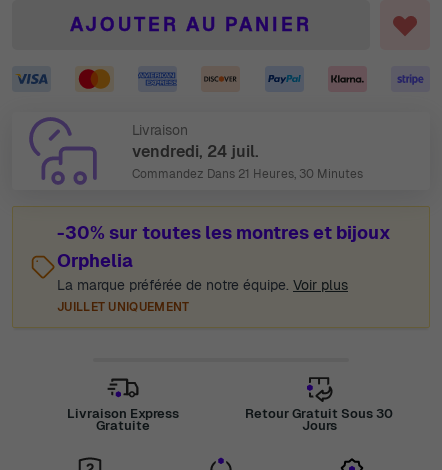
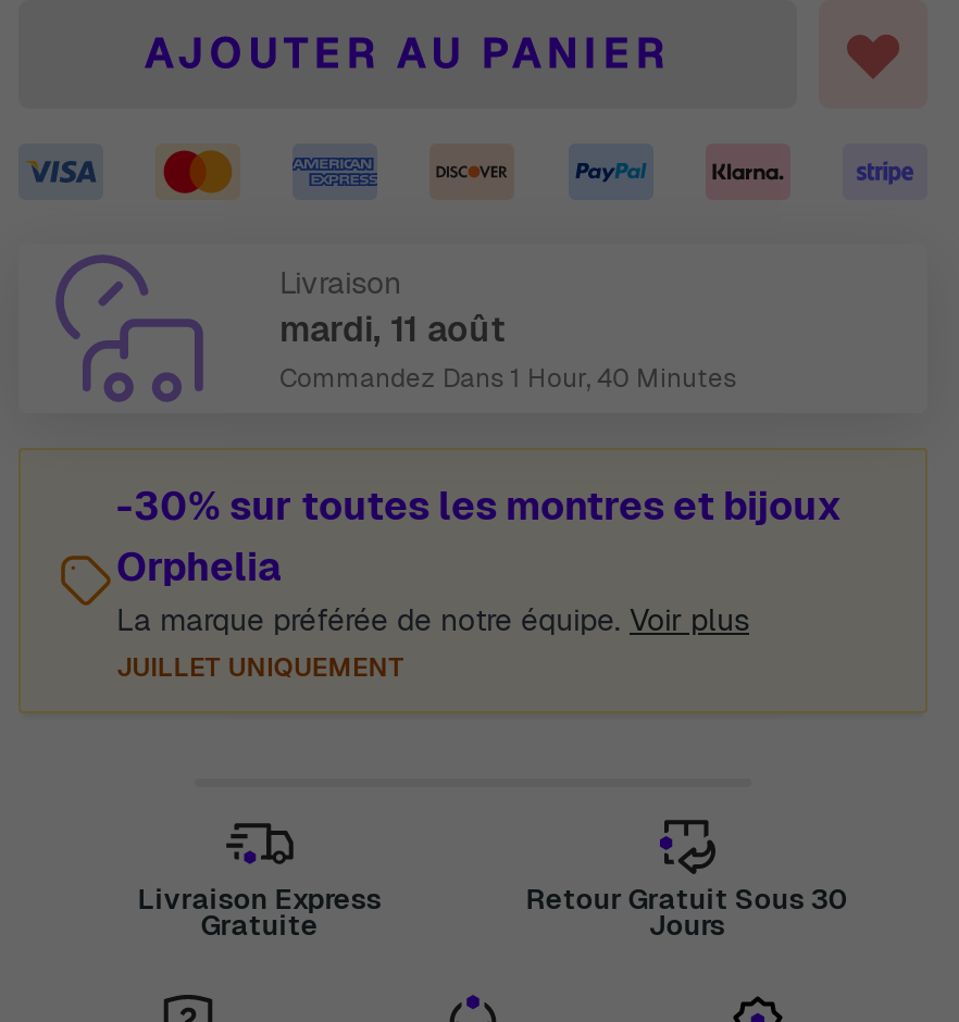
- vendredi, 24 juil.
- Commandez Dans 21 Heures, 30 Minutes
+ mardi, 11 août
+ Commandez Dans 1 Hour, 40 Minutes
